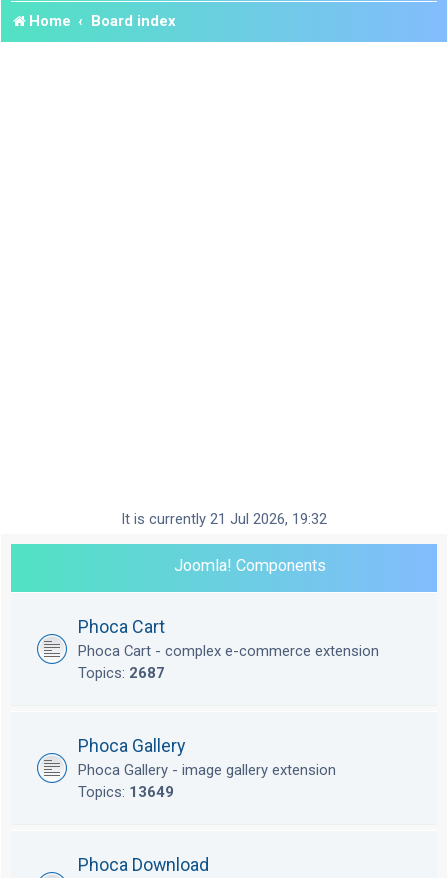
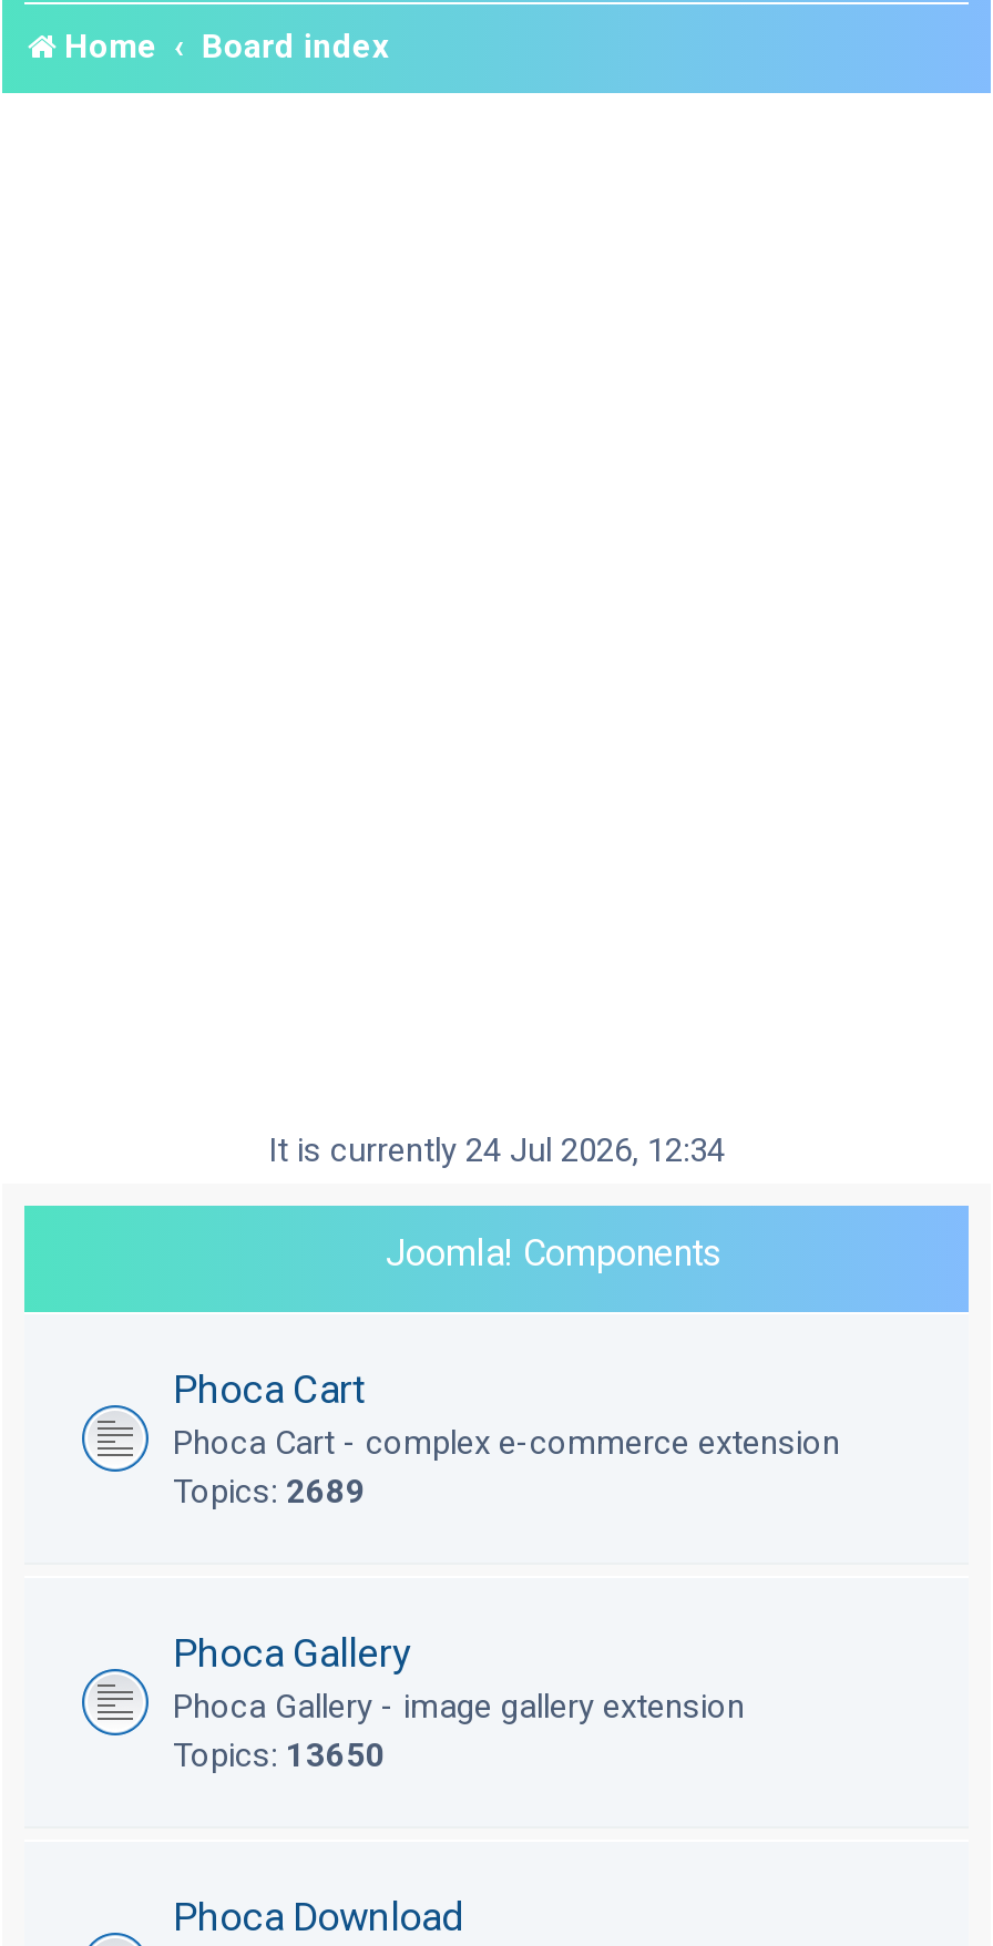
- It is currently 21 Jul 2026, 19:32
+ It is currently 24 Jul 2026, 12:34

- Topics: 2687
+ Topics: 2689

- Topics: 13649
+ Topics: 13650
